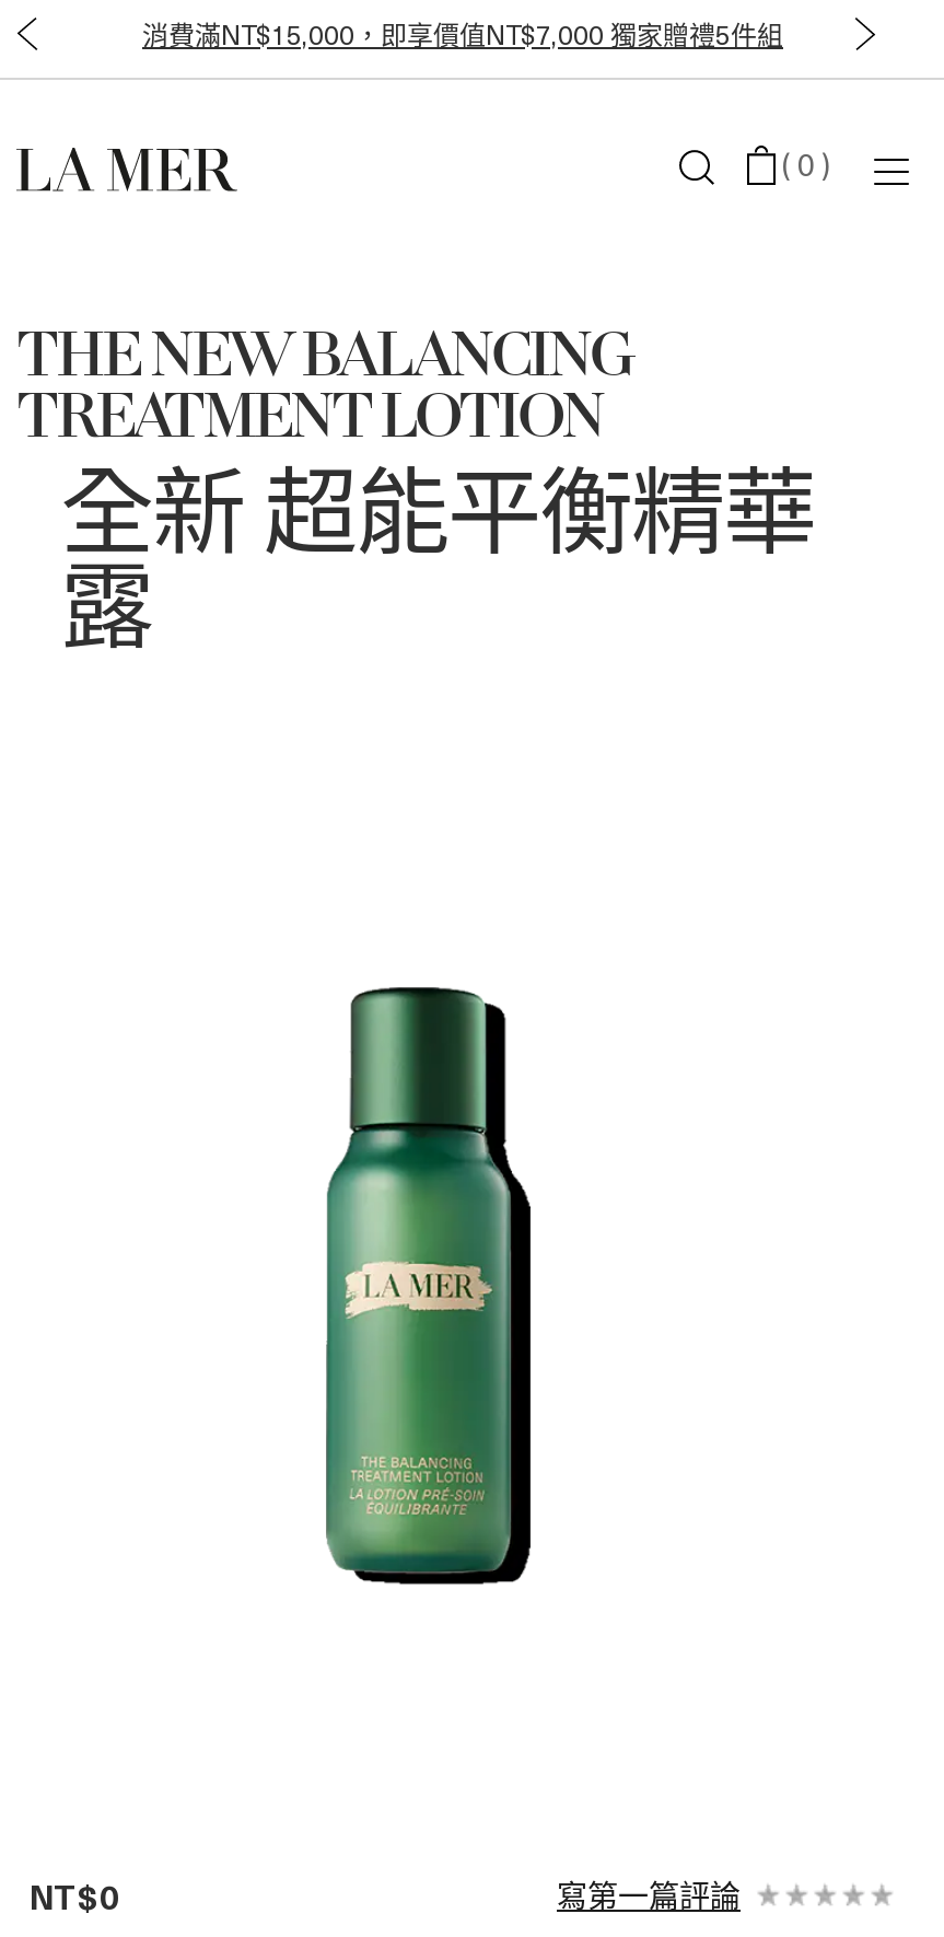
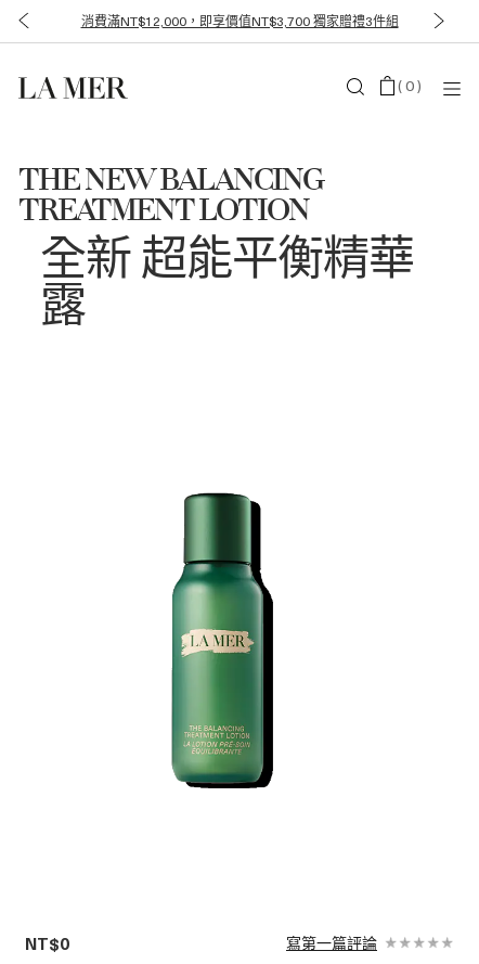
- 消費滿NT$15,000，即享價值NT$7,000 獨家贈禮5件組
+ 消費滿NT$12,000，即享價值NT$3,700 獨家贈禮3件組
